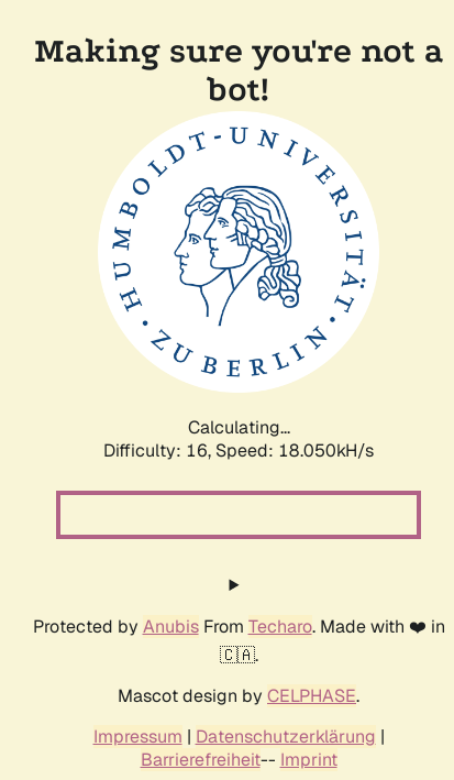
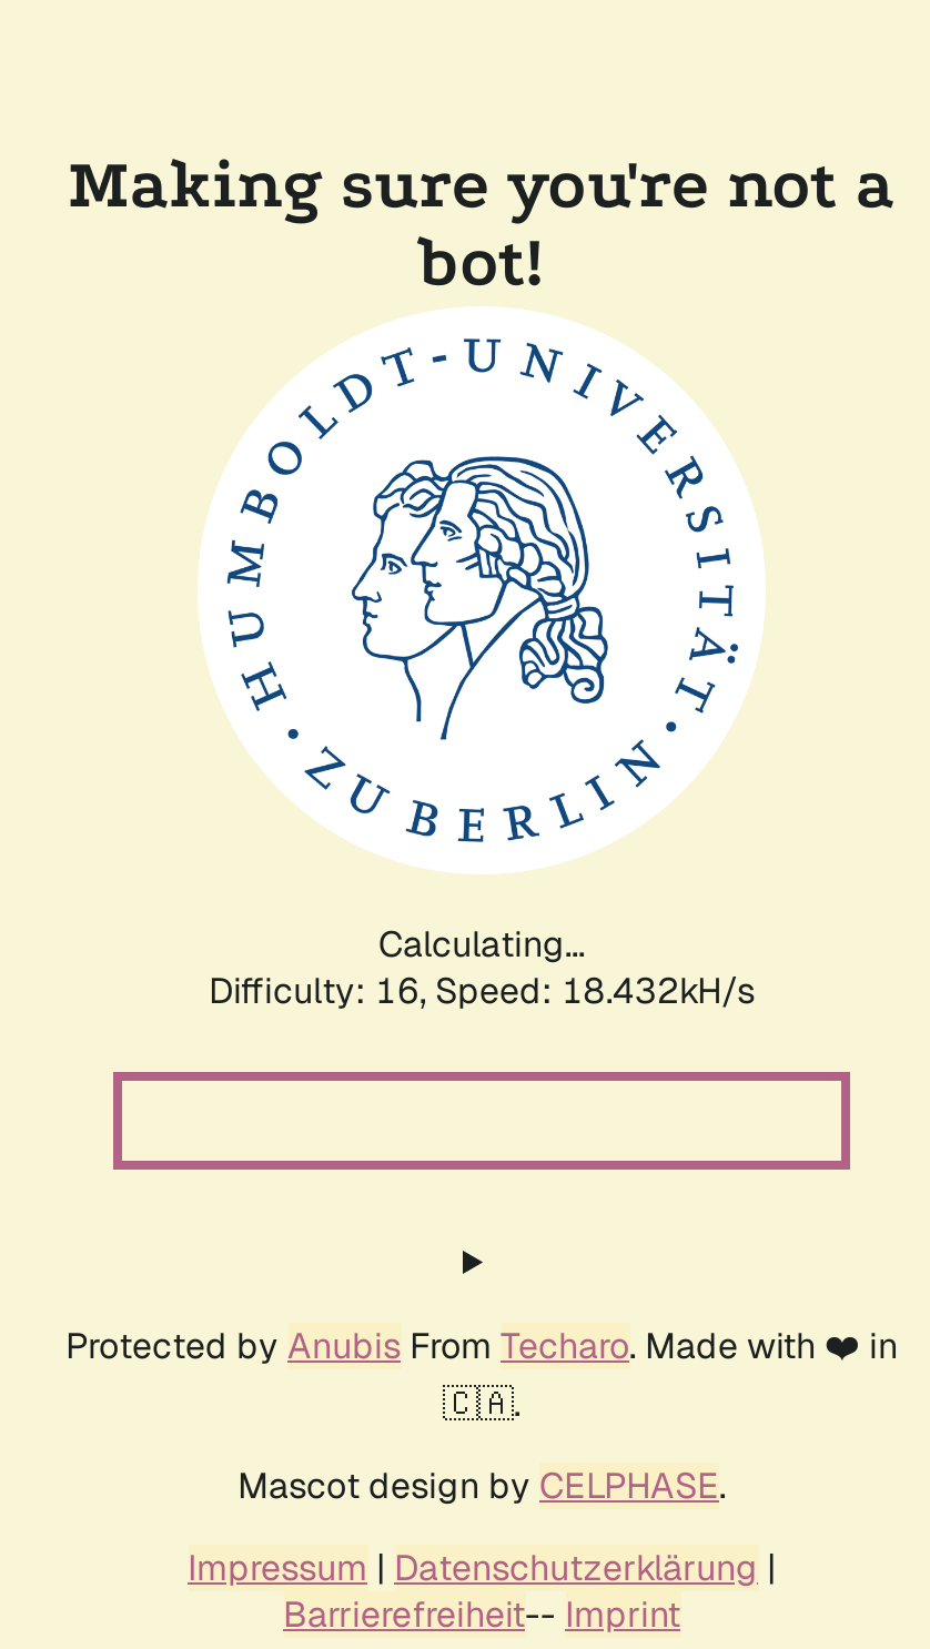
- Difficulty: 16, Speed: 18.050kH/s
+ Difficulty: 16, Speed: 18.432kH/s
